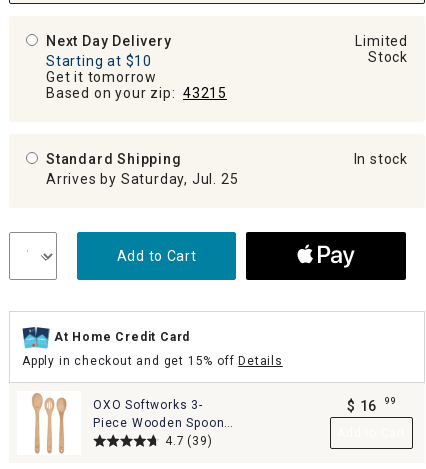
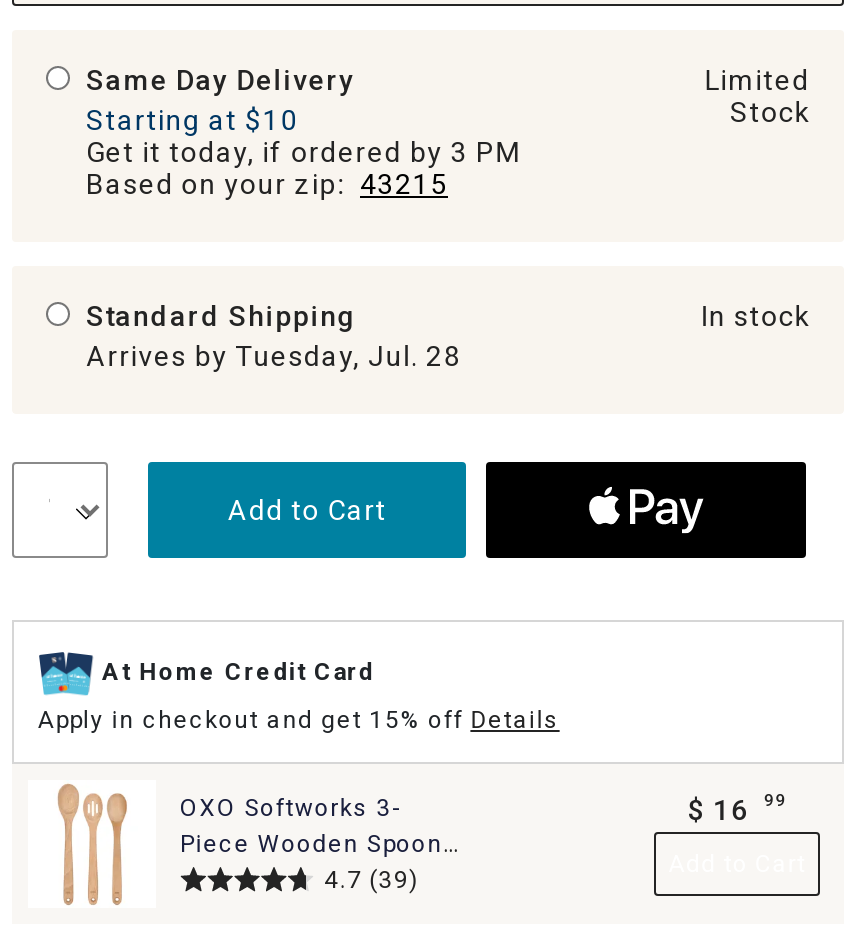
- Next Day Delivery
+ Same Day Delivery

- Get it tomorrow
+ Get it today, if ordered by 3 PM

- Arrives by Saturday, Jul. 25
+ Arrives by Tuesday, Jul. 28
